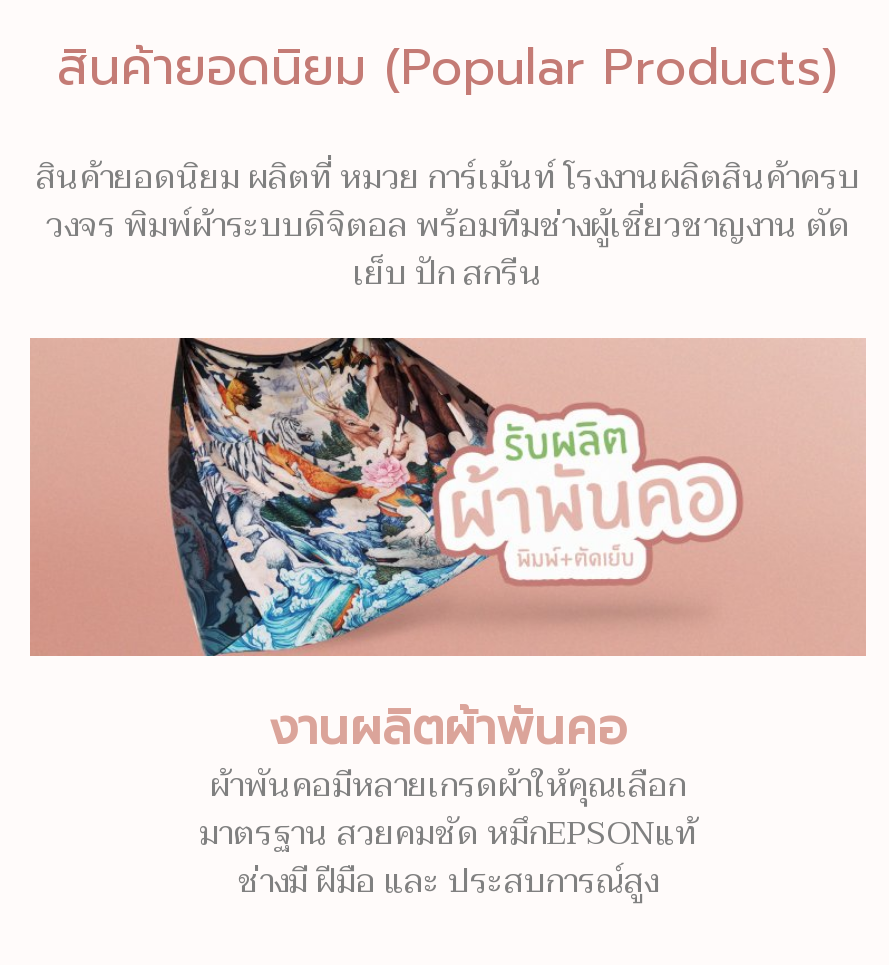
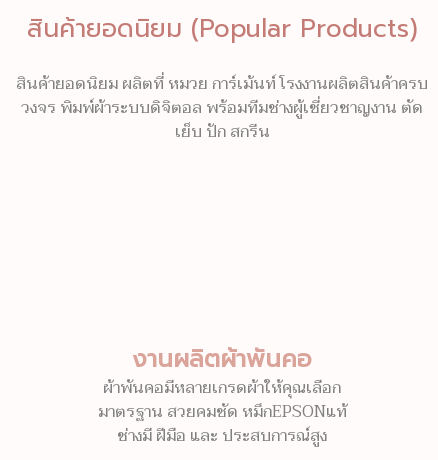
- [image]
